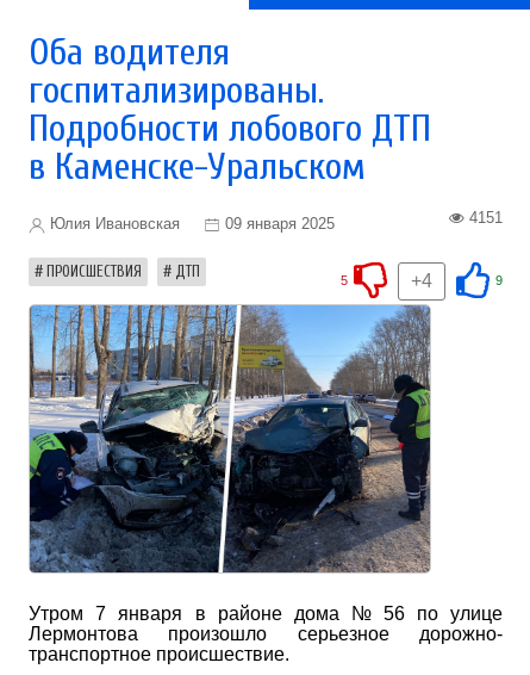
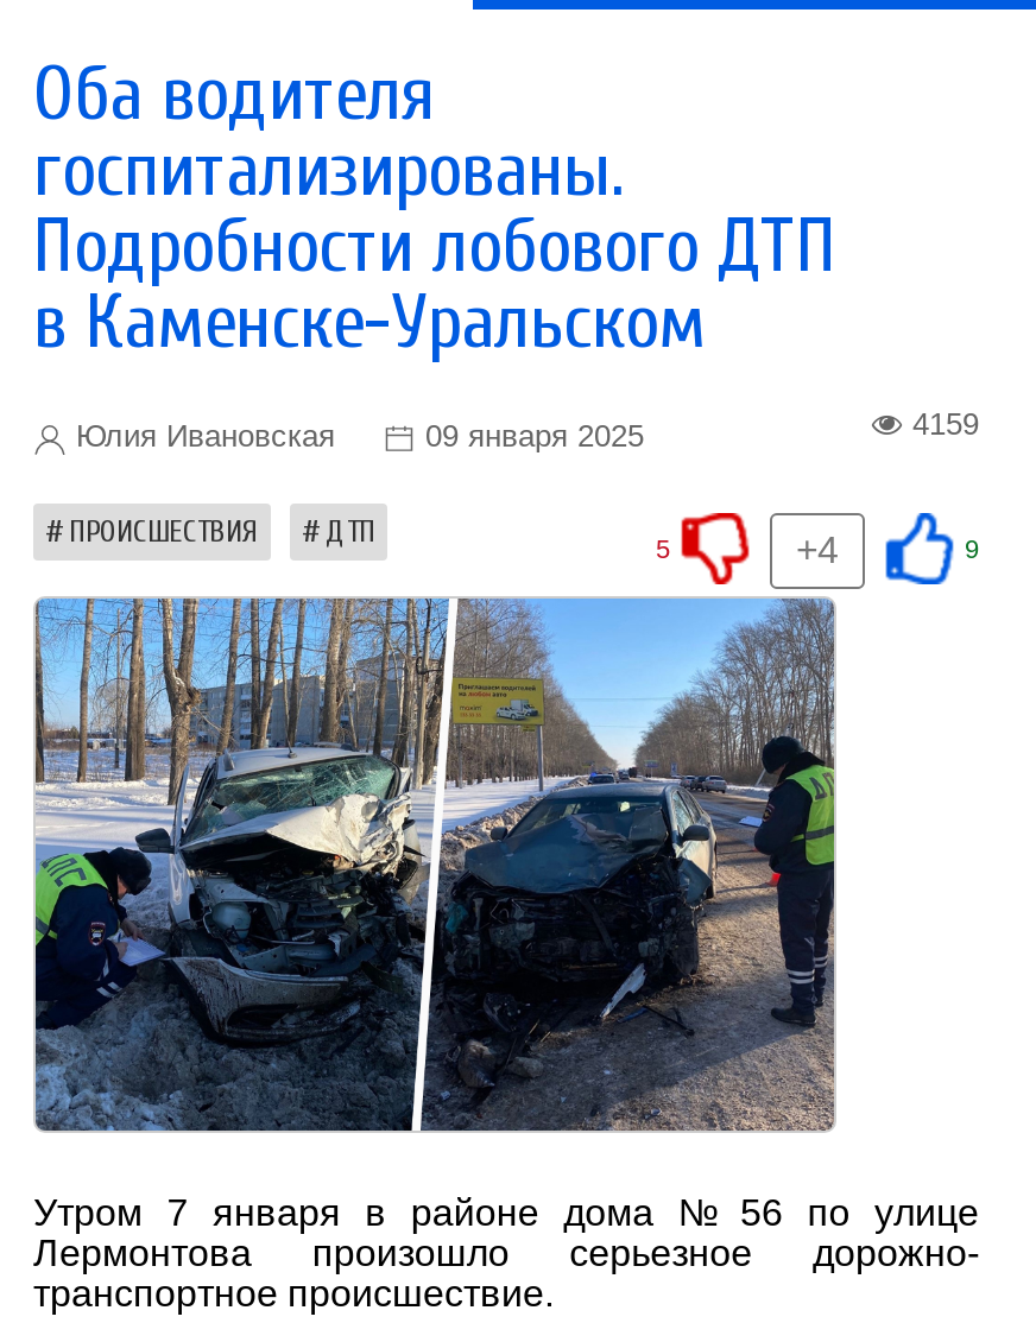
- 4151
+ 4159
